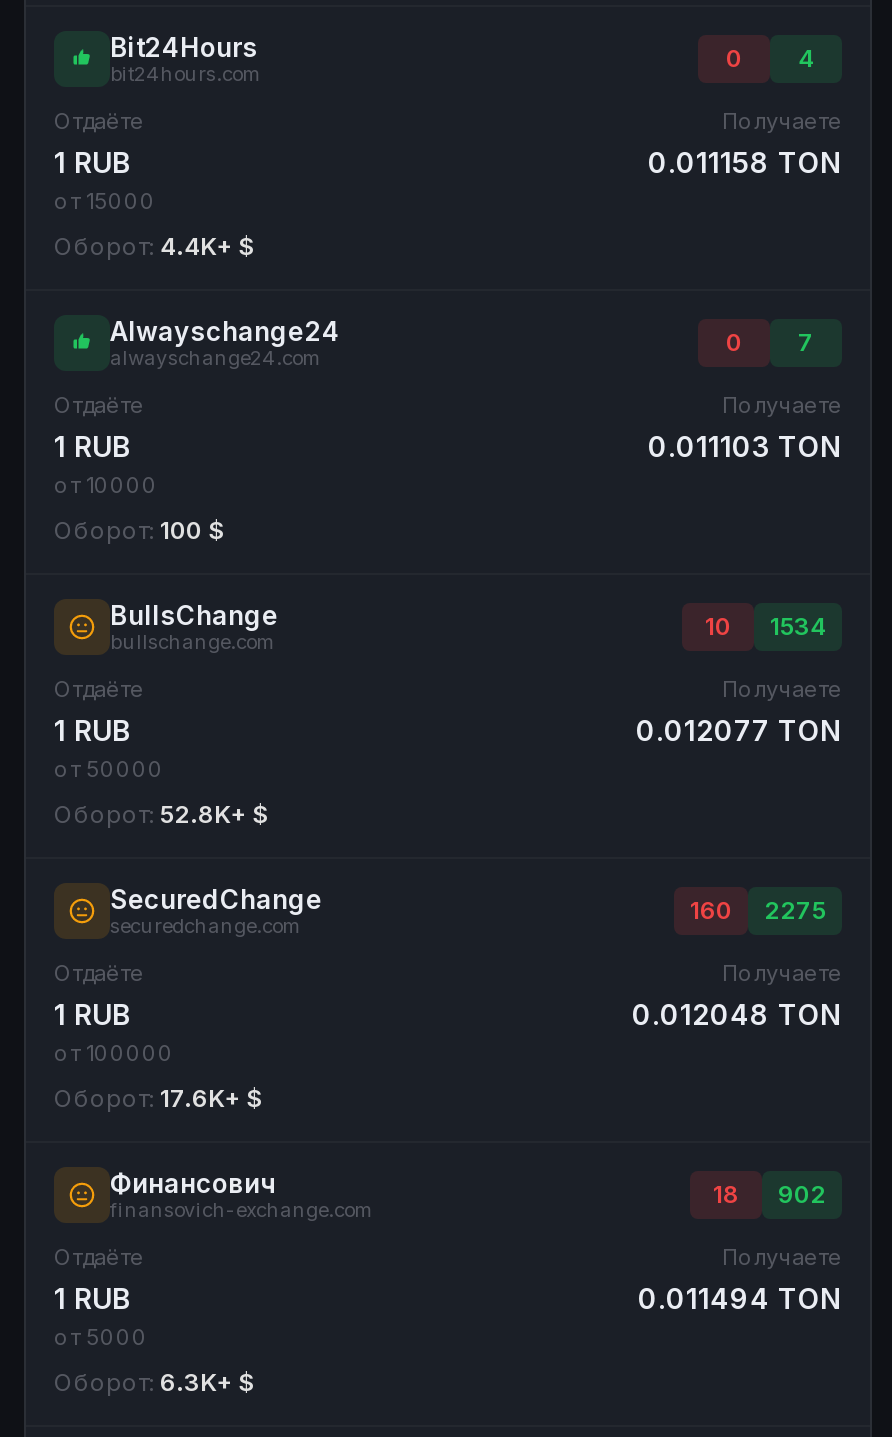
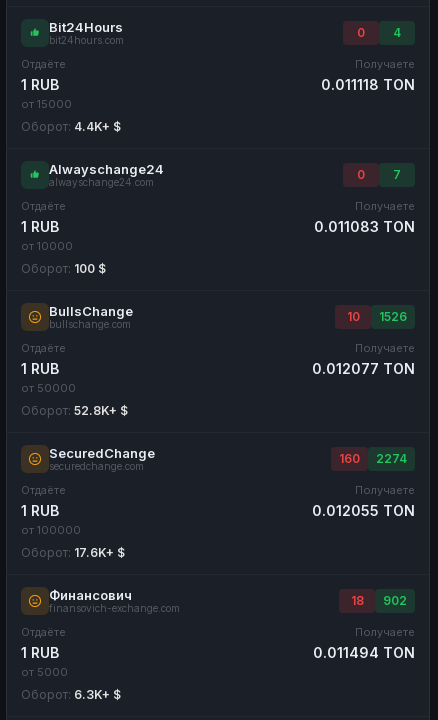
- 0.011158 TON
+ 0.011118 TON

- 0.011103 TON
+ 0.011083 TON

- 10 1534
+ 10 1526

- 160 2275
+ 160 2274

- 0.012048 TON
+ 0.012055 TON
